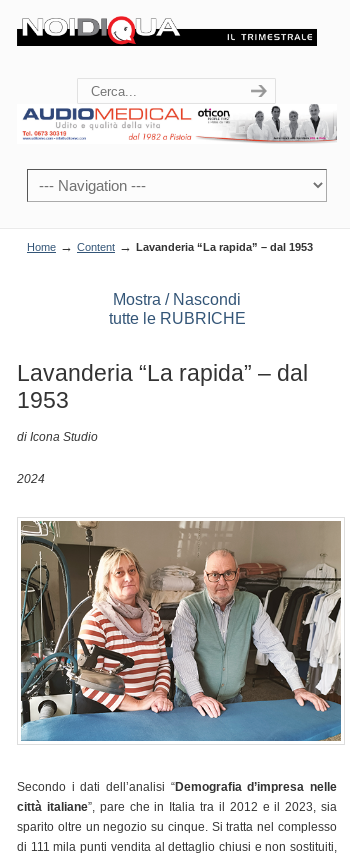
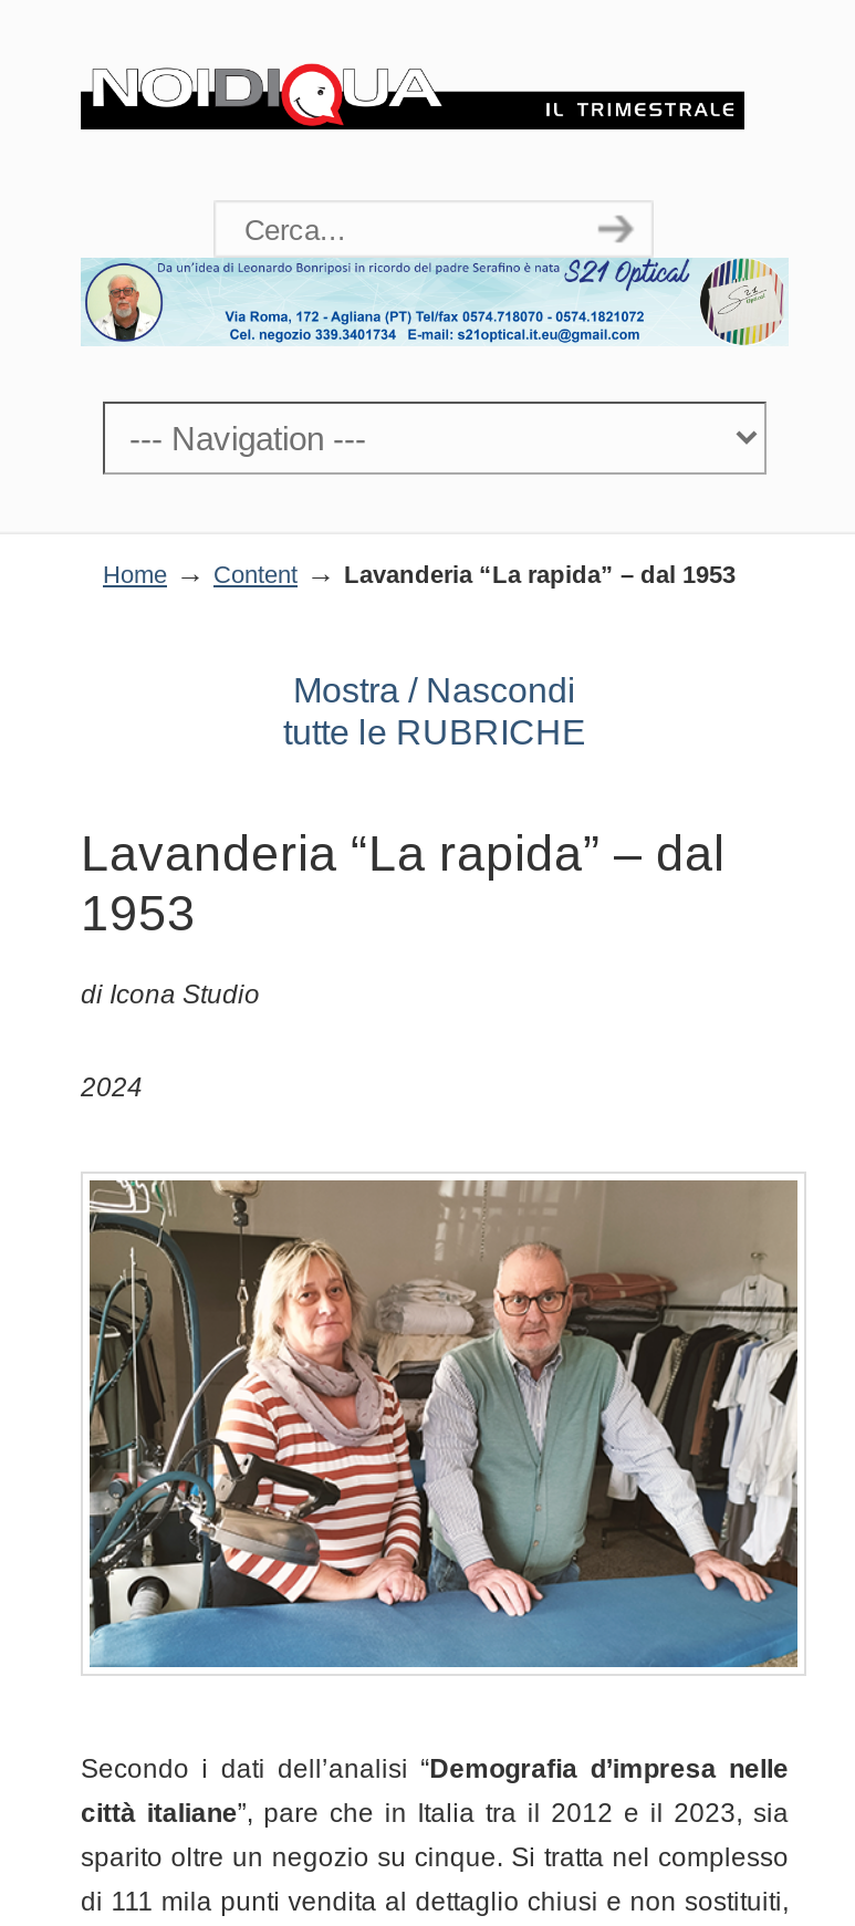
- [image]
+ [image]
